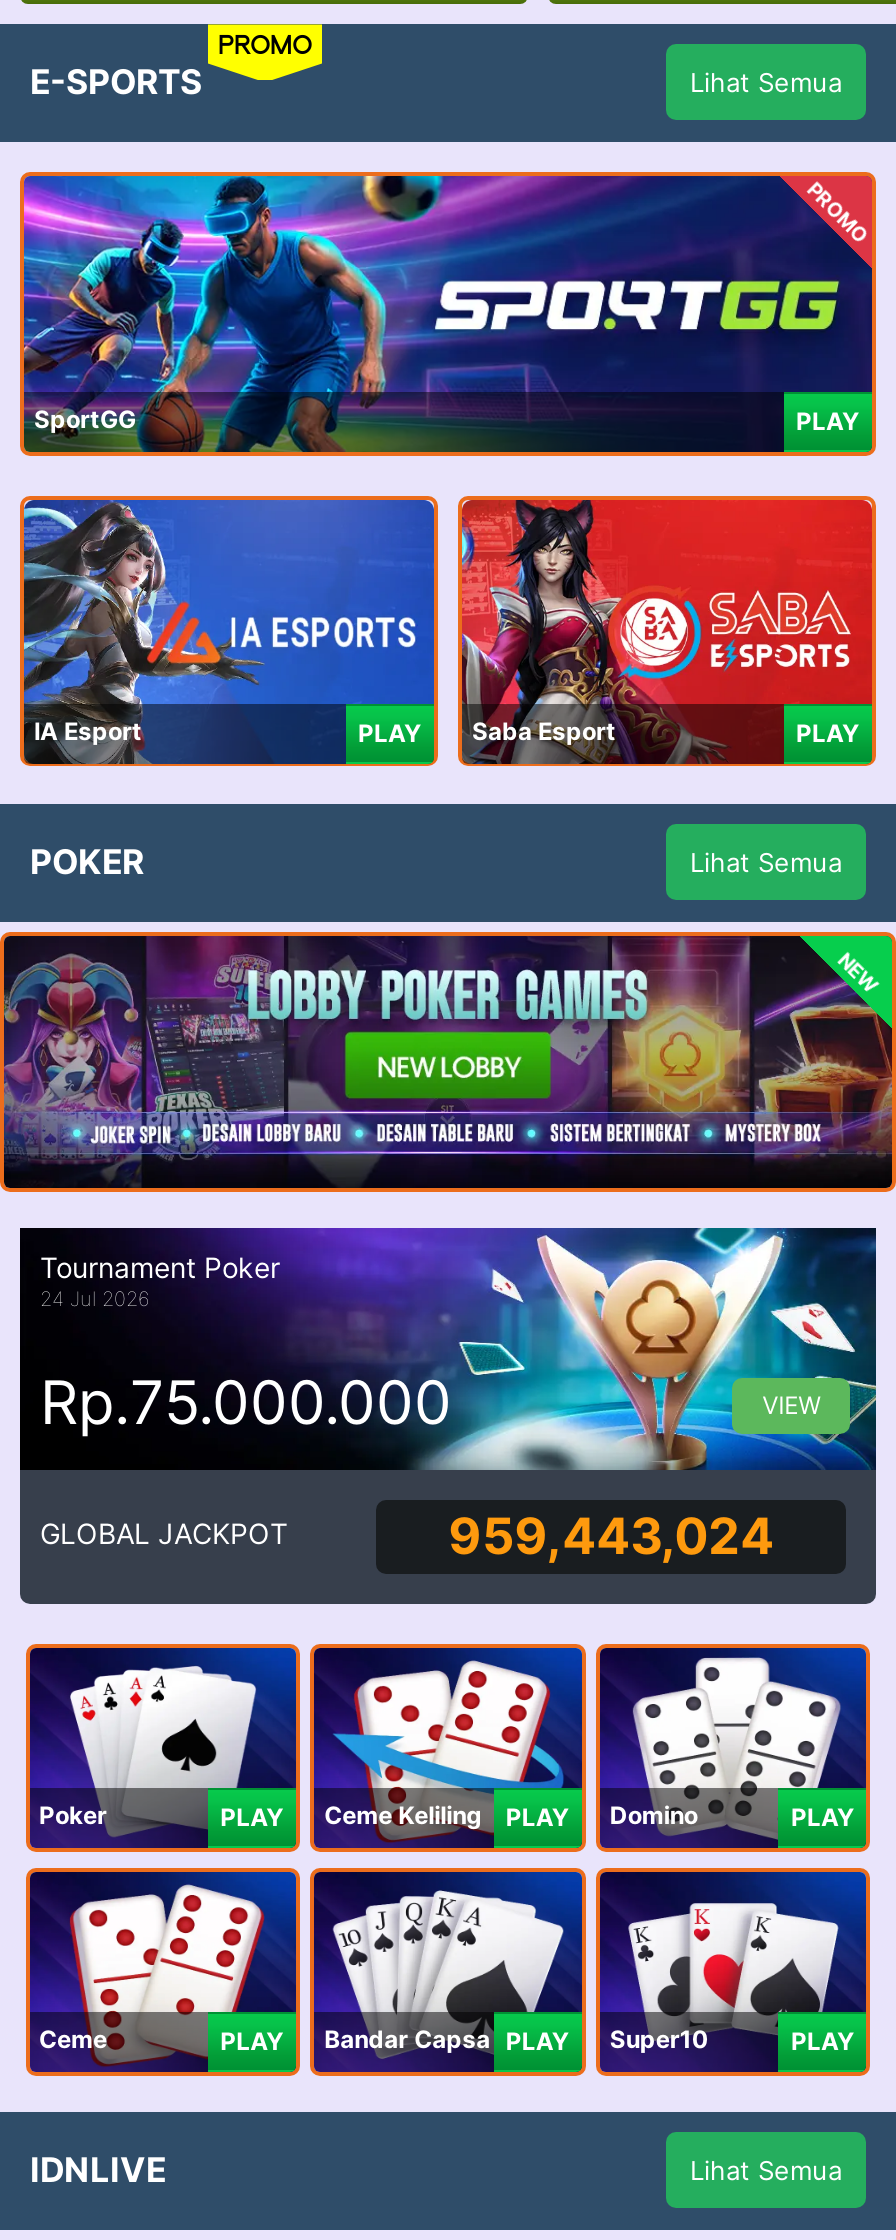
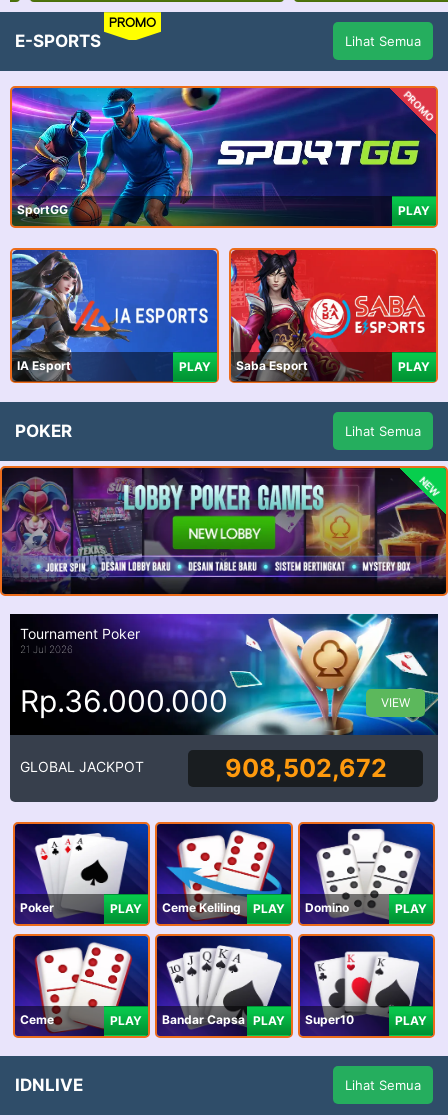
- 24 Jul 2026
+ 21 Jul 2026

- Rp.75.000.000
+ Rp.36.000.000

- 959,443,024
+ 908,502,672
